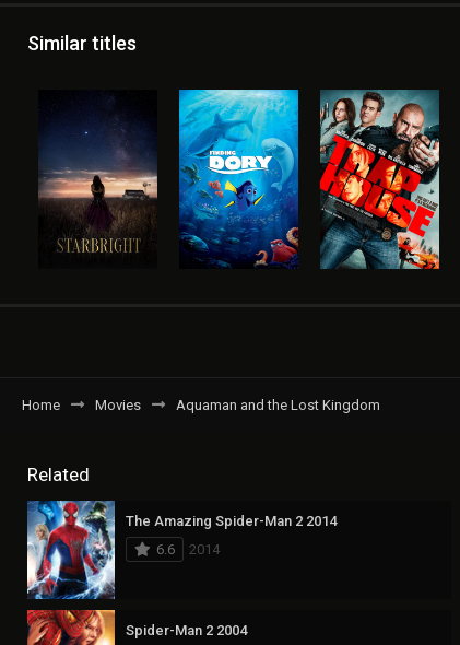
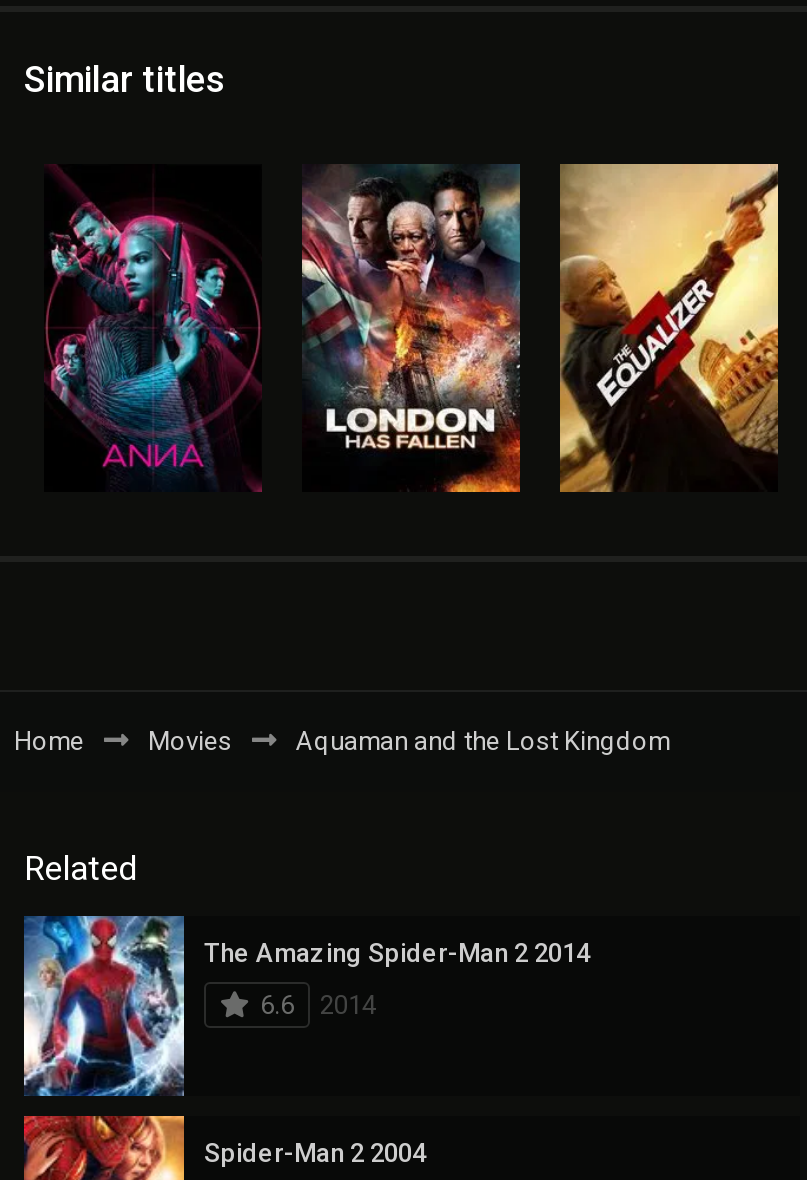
- [image]
+ [image]

- [image]
+ [image]

- [image]
+ [image]
